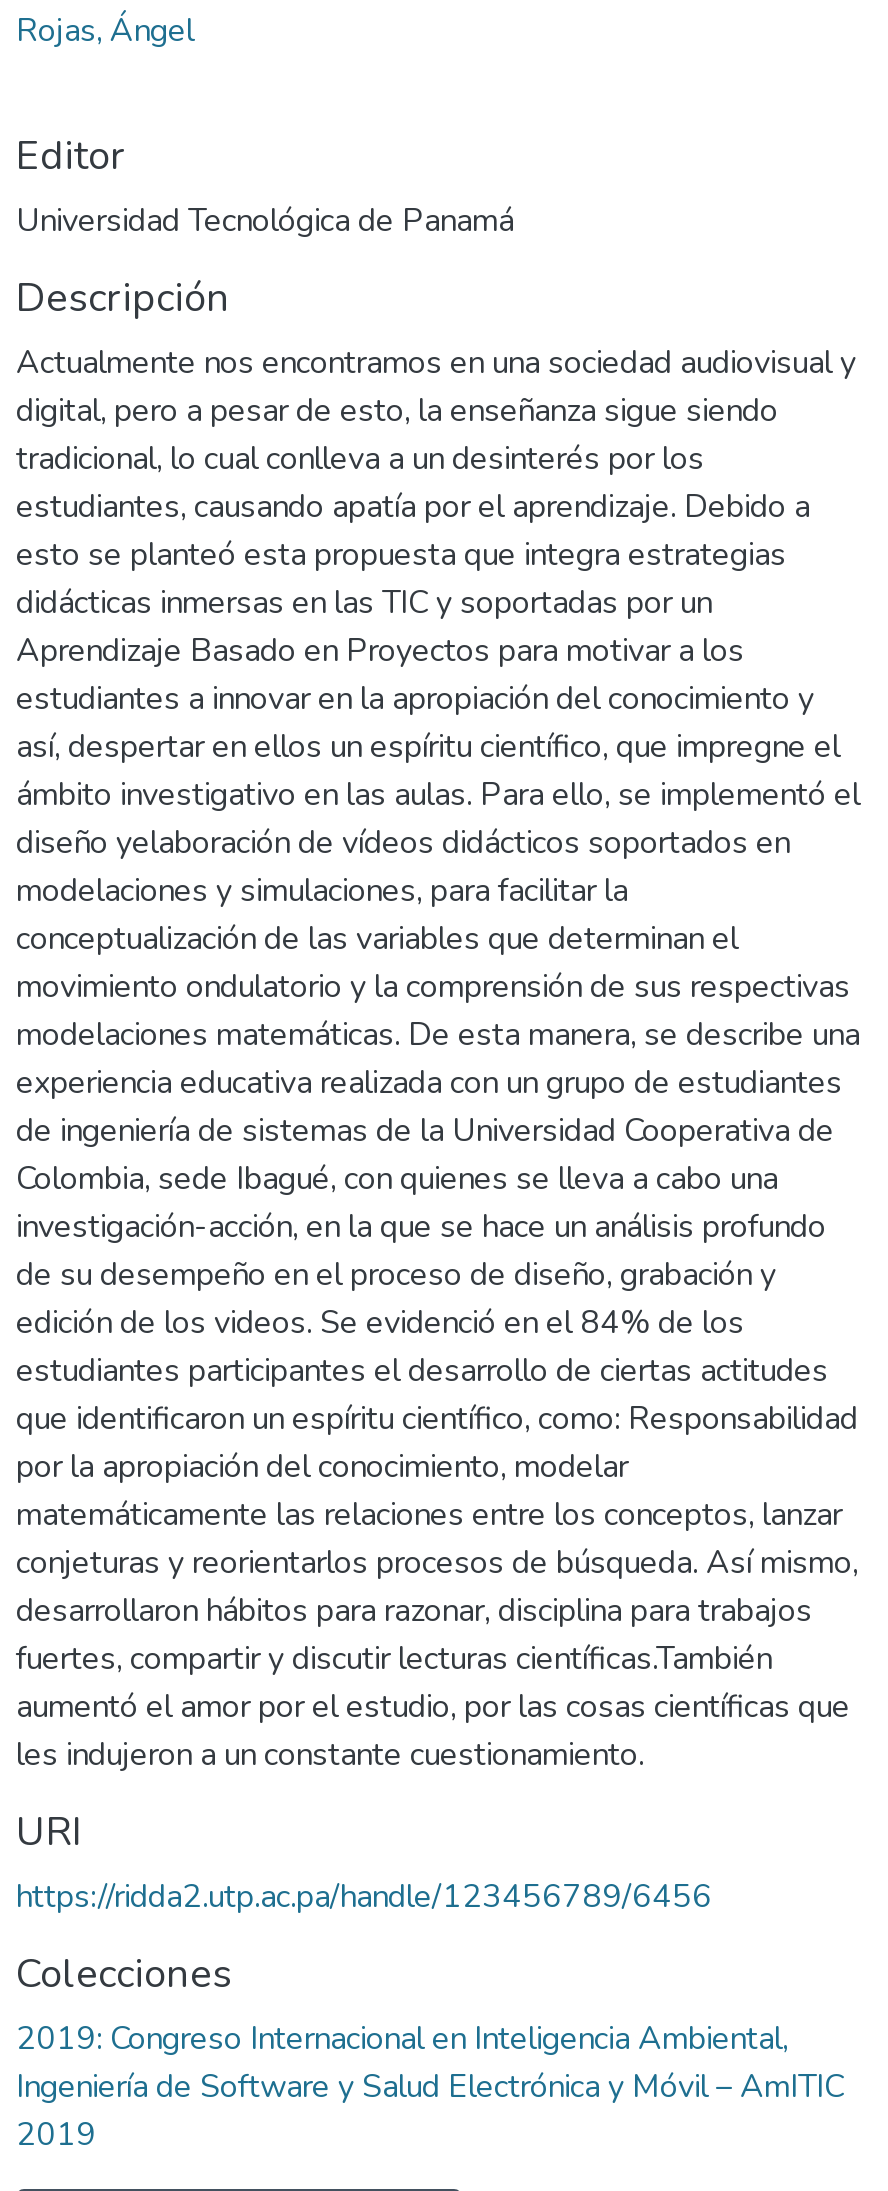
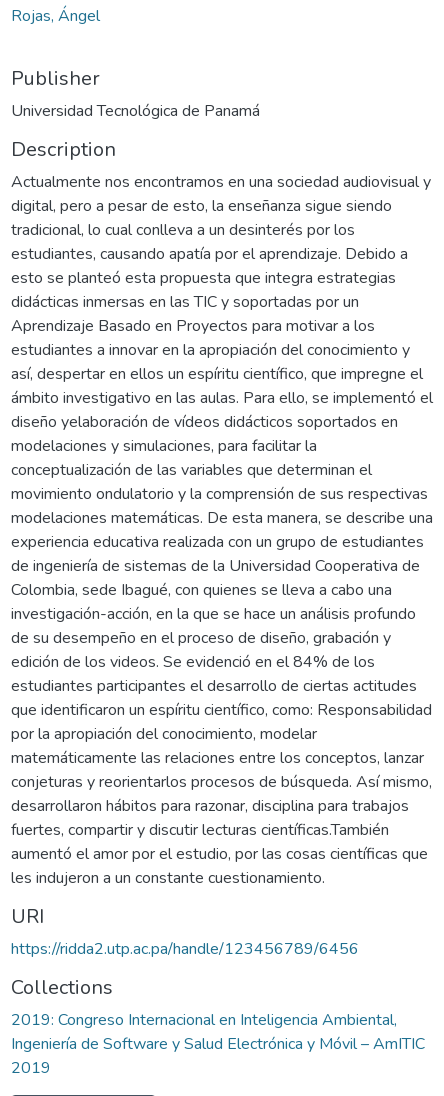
- Editor
+ Publisher

- Descripción
+ Description

- Colecciones
+ Collections
